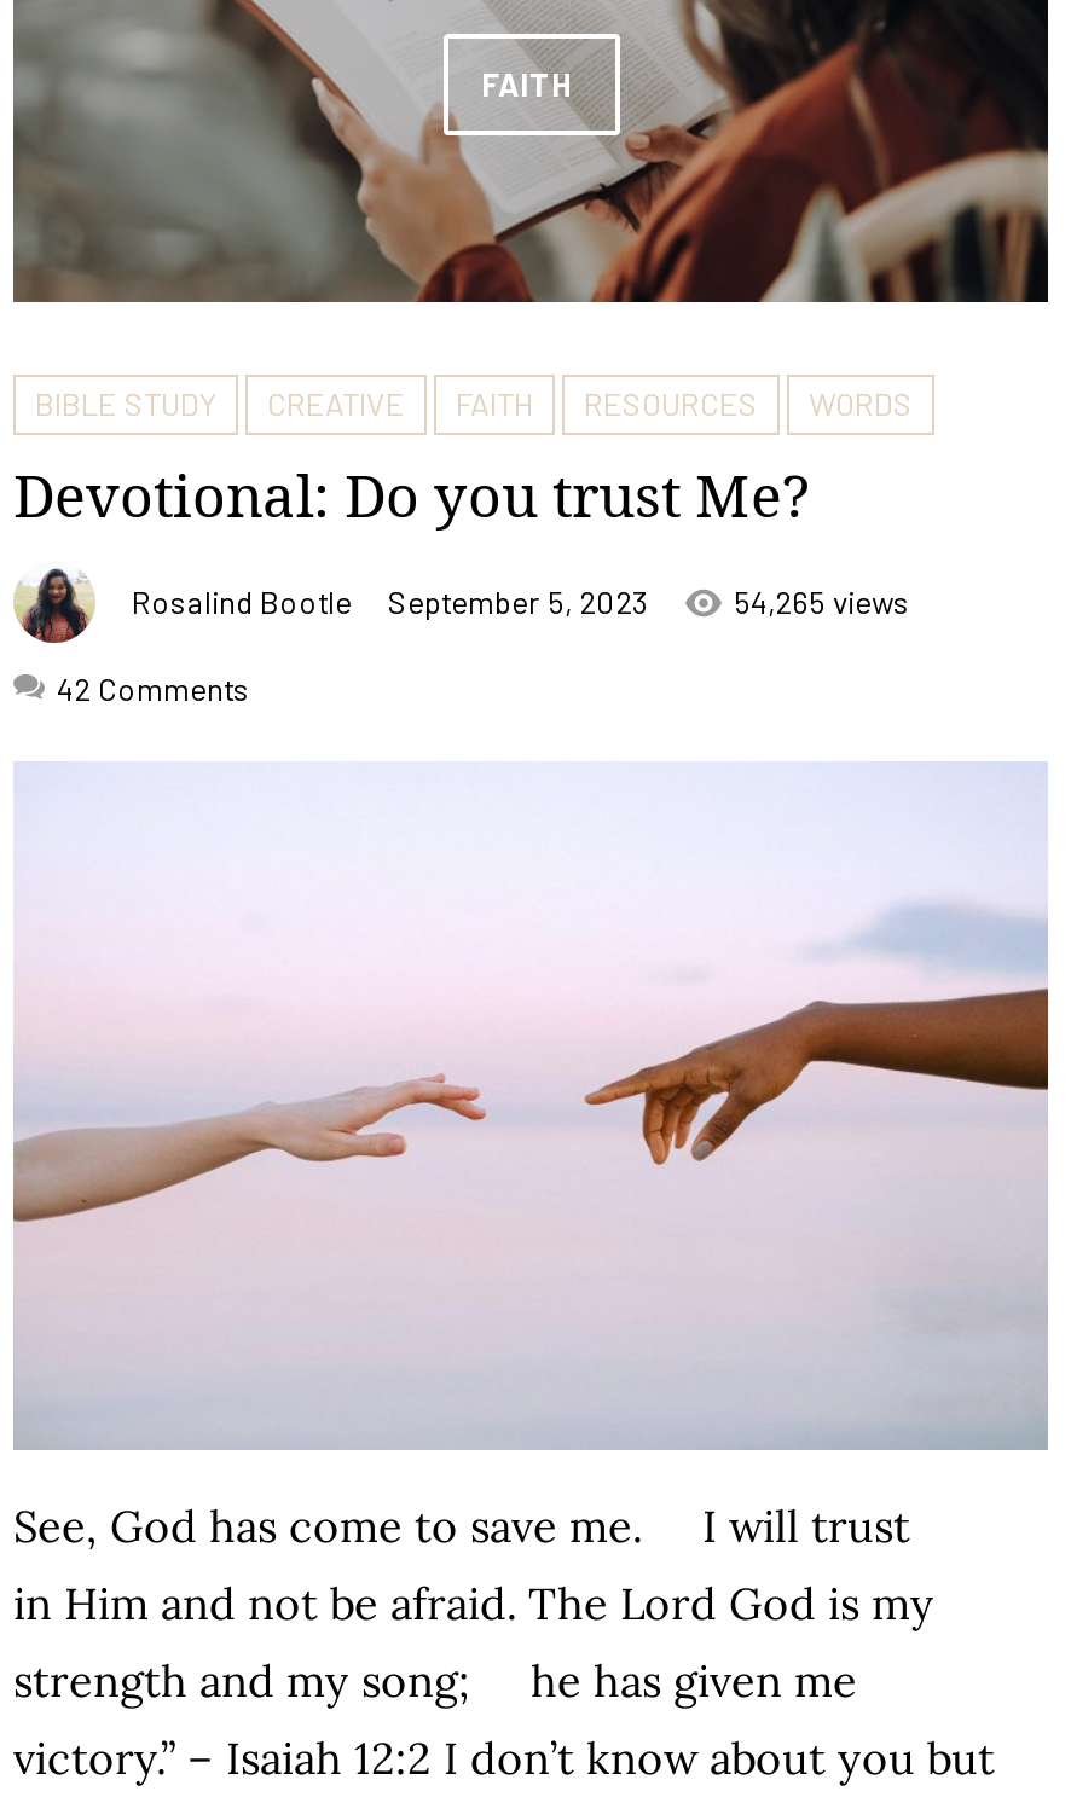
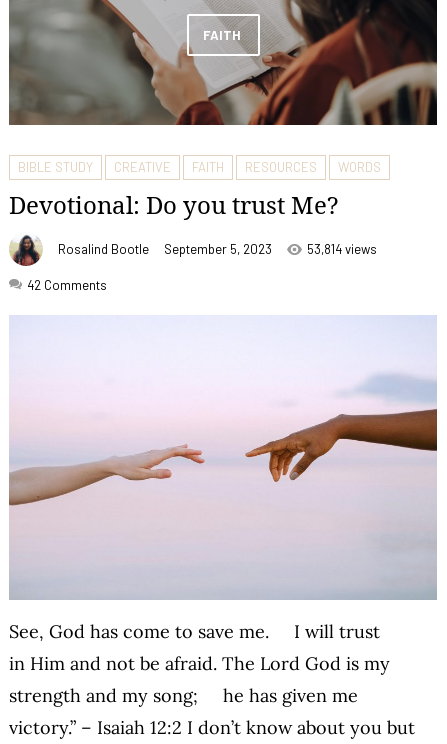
- 54,265 views
+ 53,814 views
